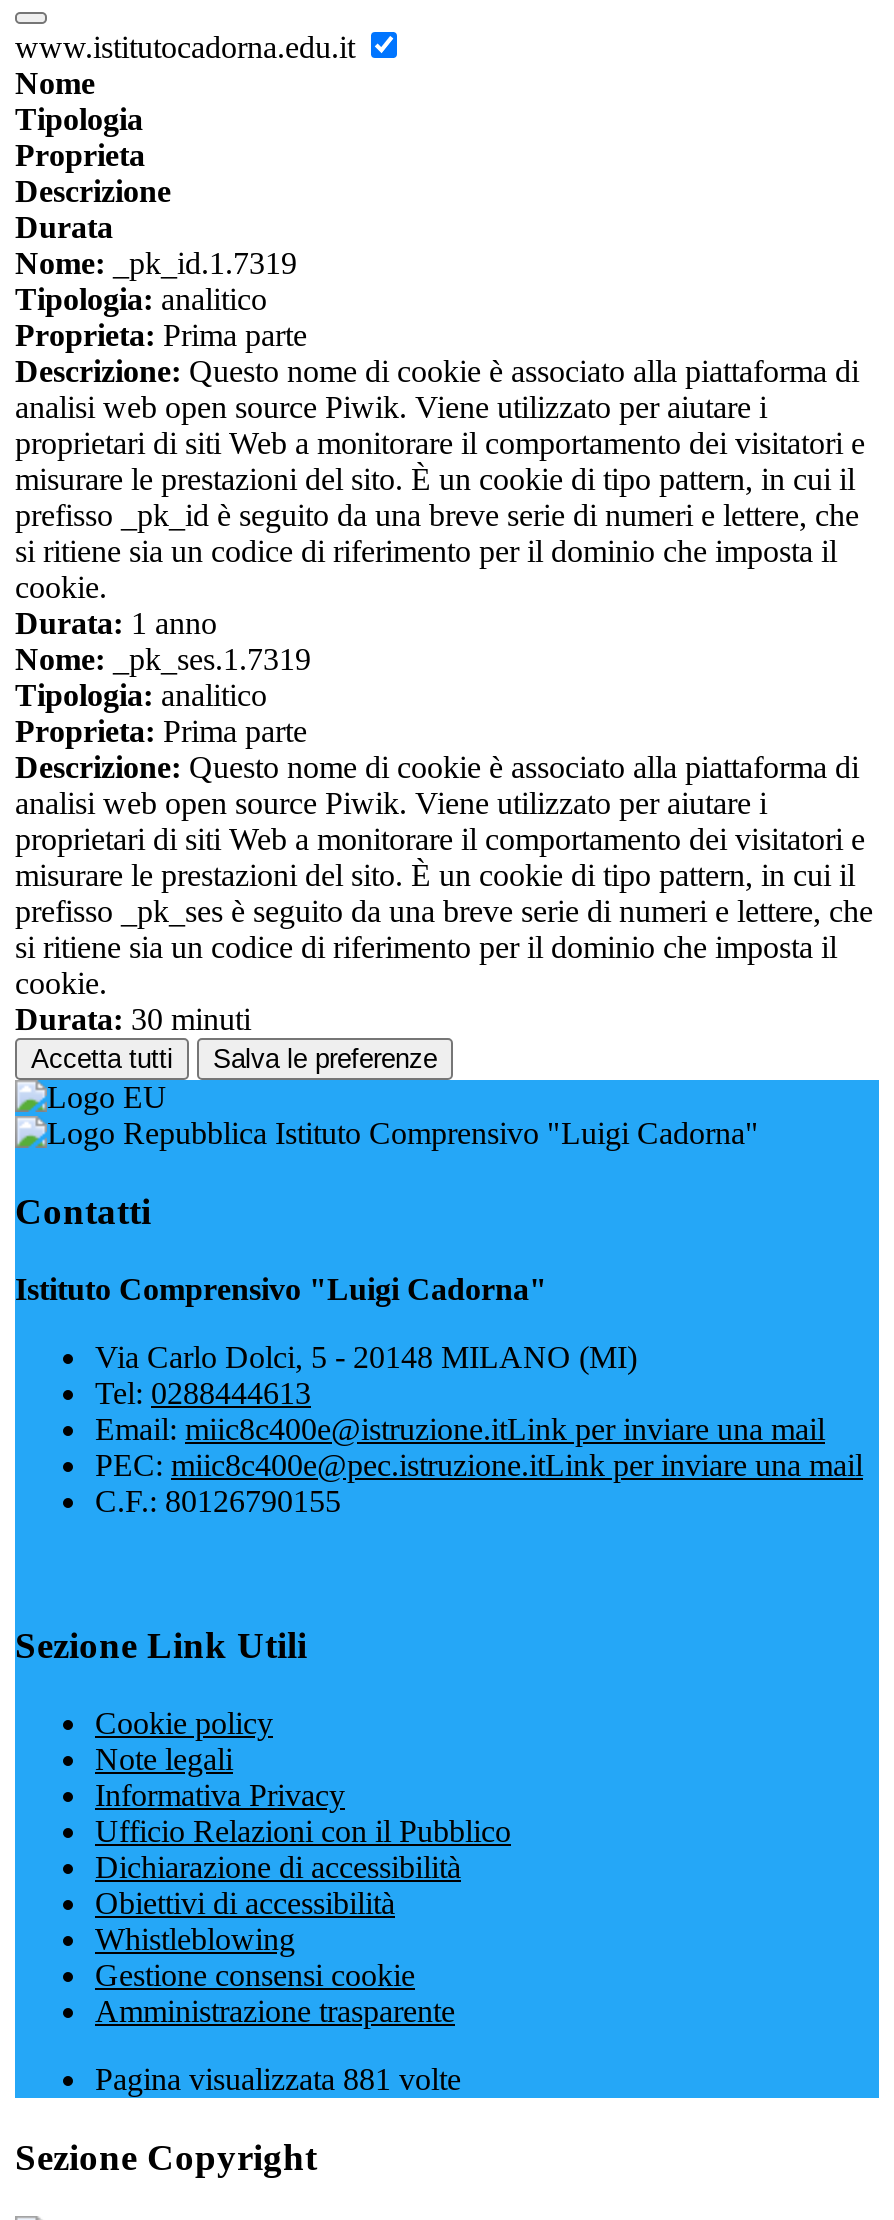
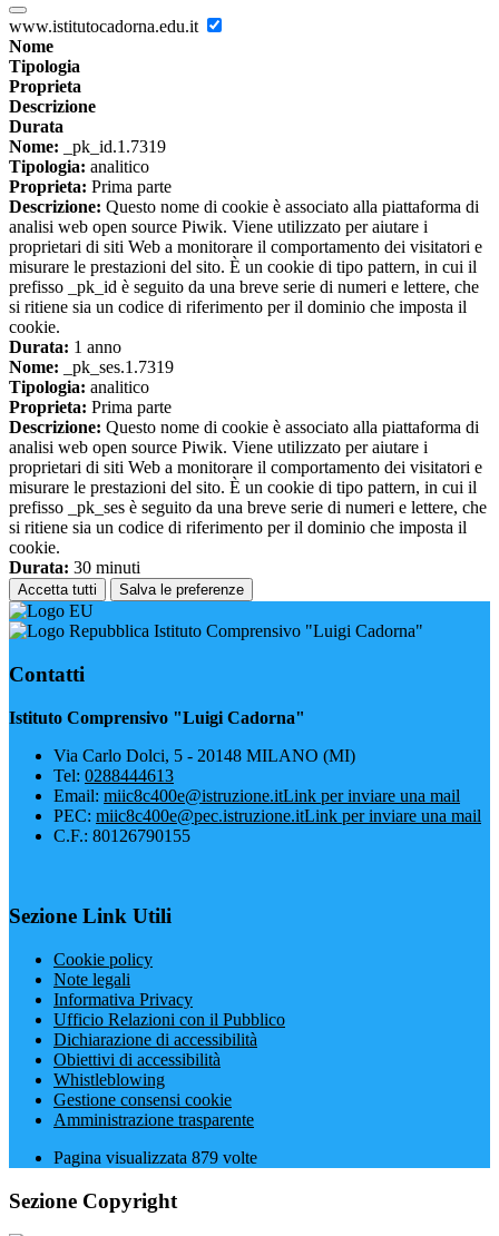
- Pagina visualizzata 881 volte
+ Pagina visualizzata 879 volte
